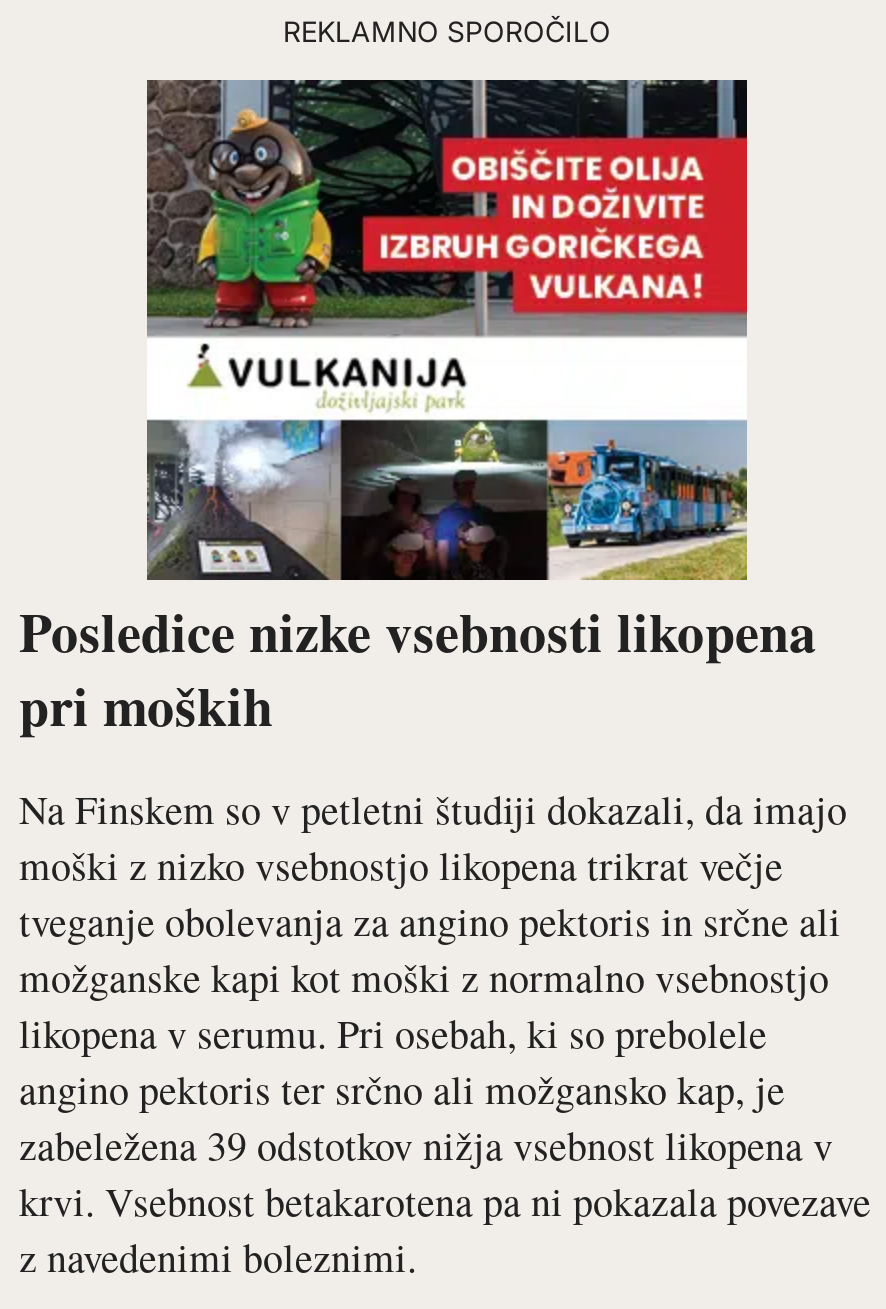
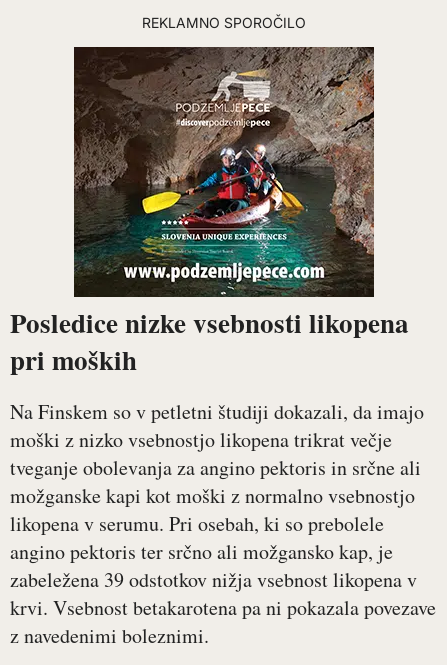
- [image]
+ [image]
